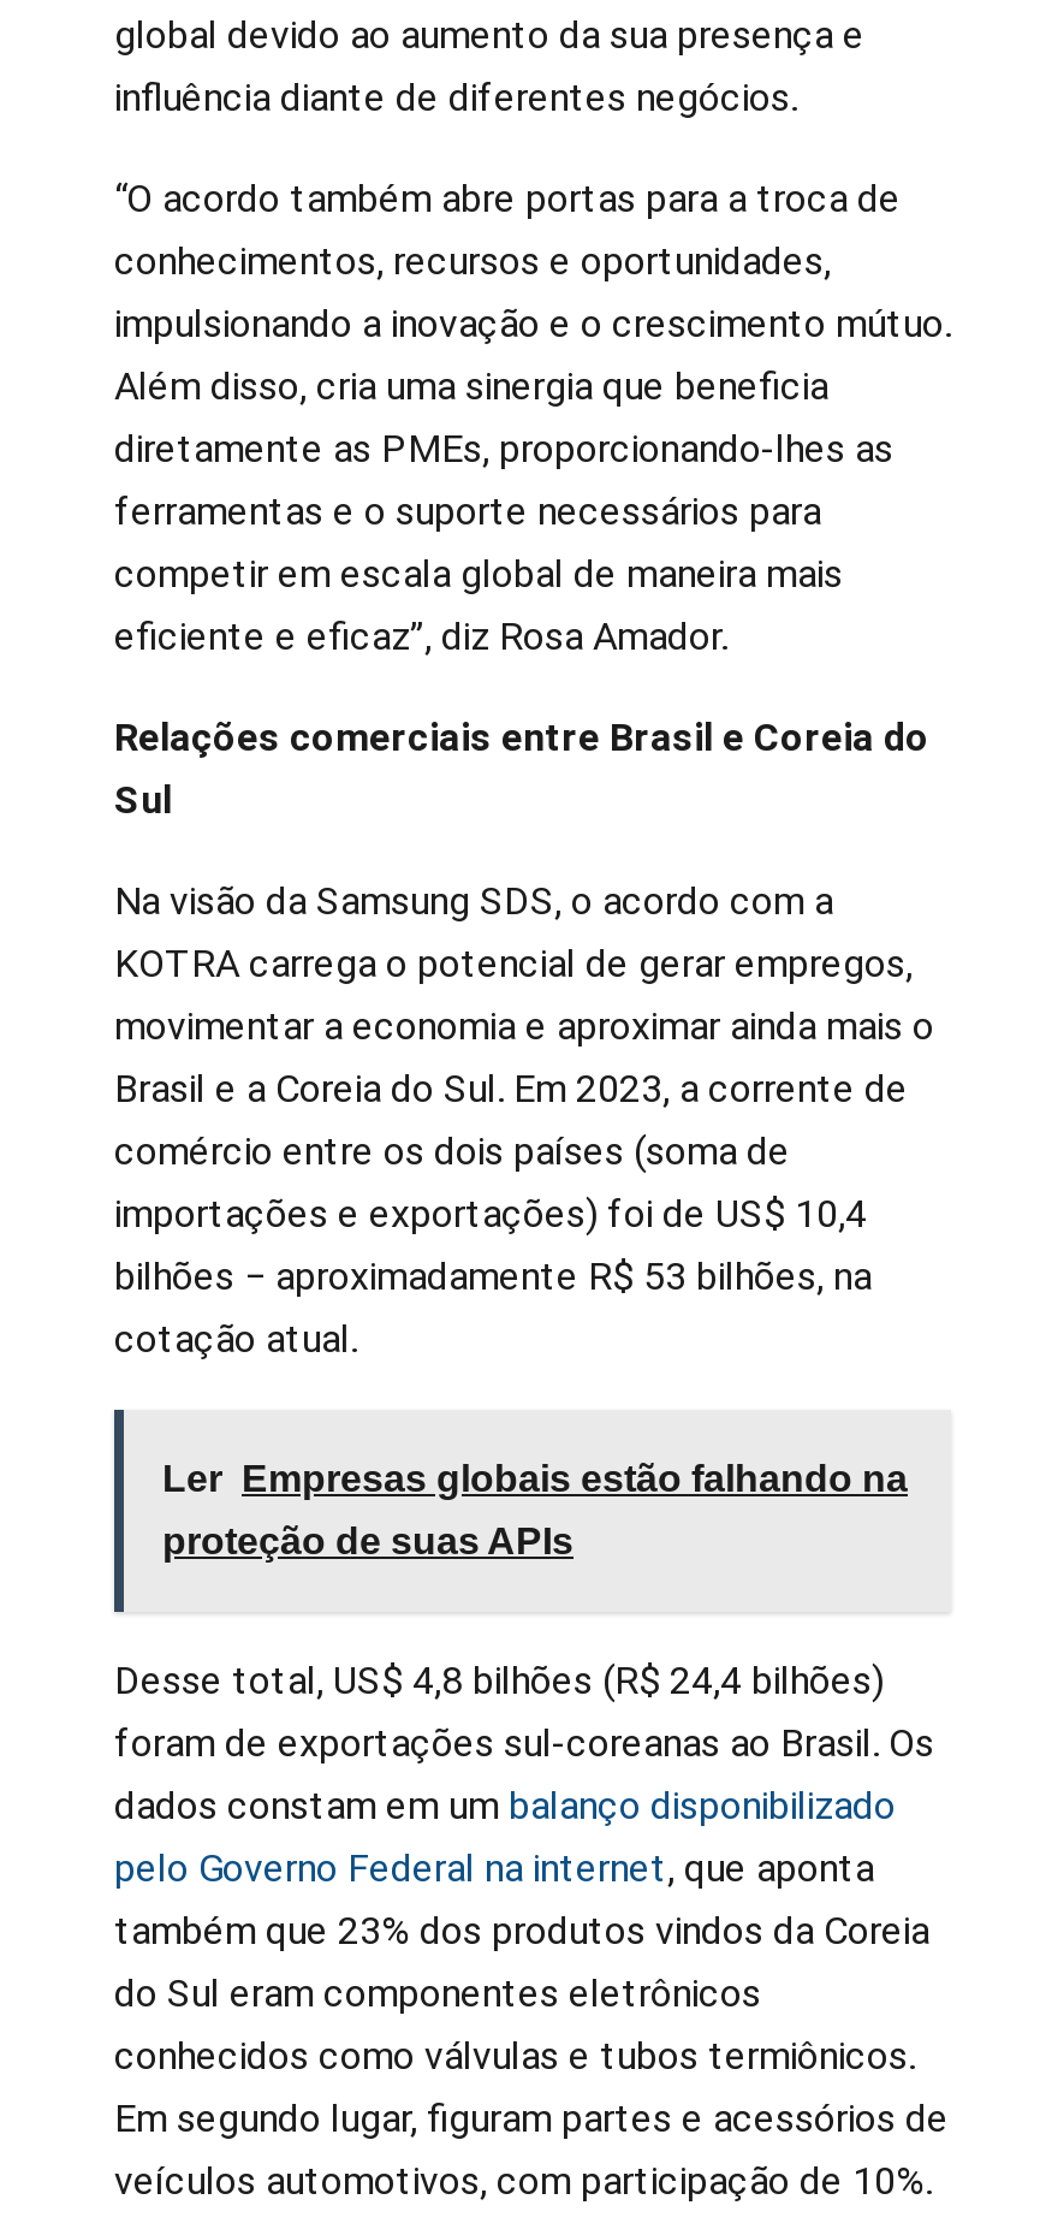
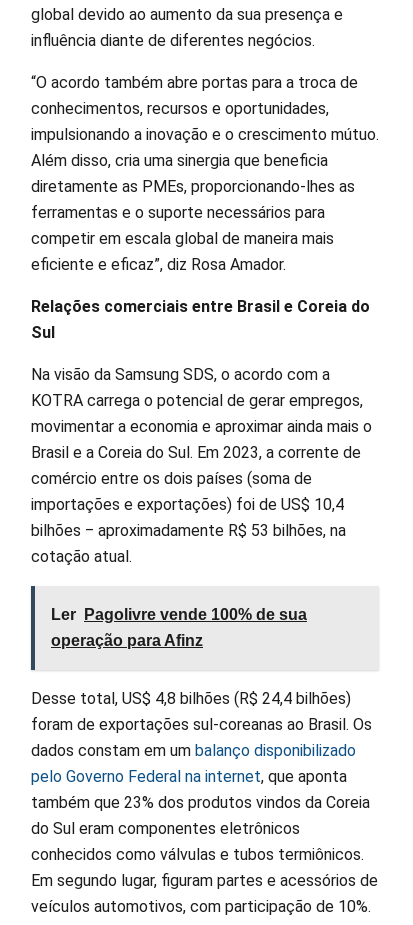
- Ler Empresas globais estão falhando na
+ Ler Pagolivre vende 100% de sua

- proteção de suas APIs
+ operação para Afinz
